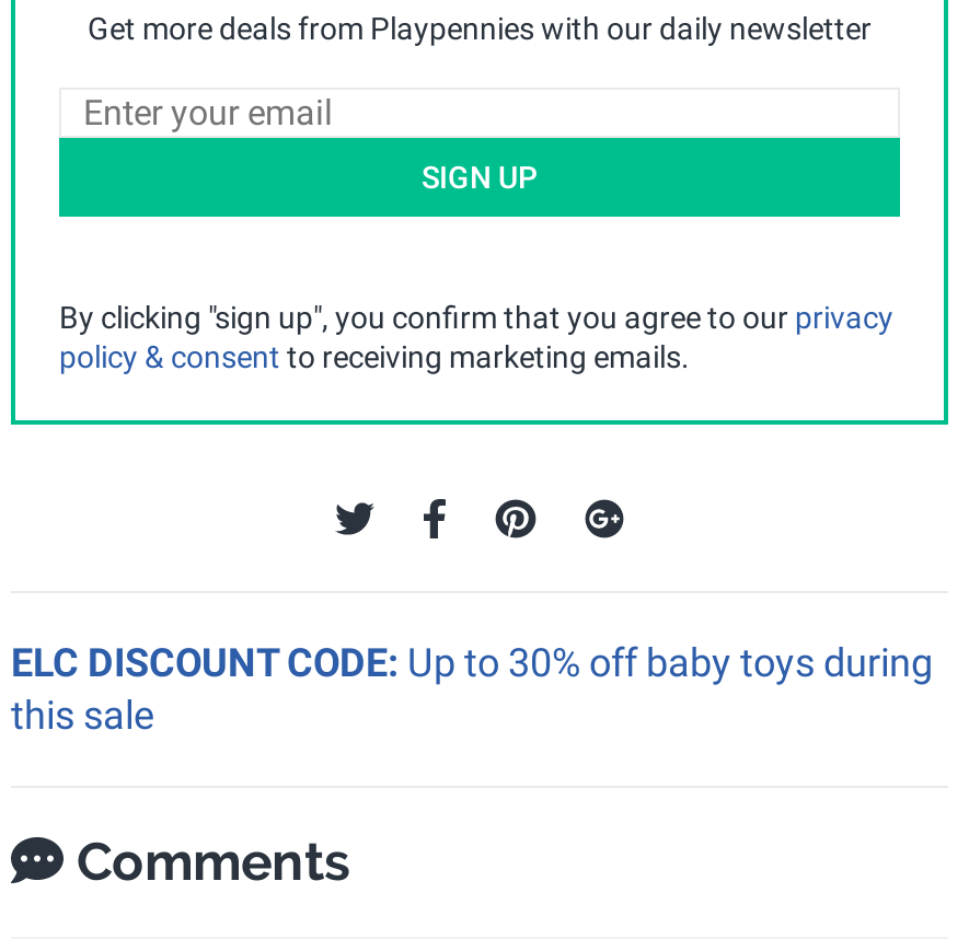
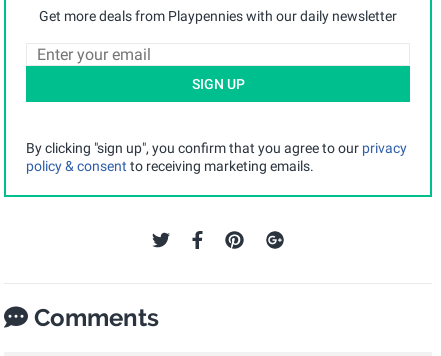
- ELC DISCOUNT CODE: Up to 30% off baby toys during
- this sale
